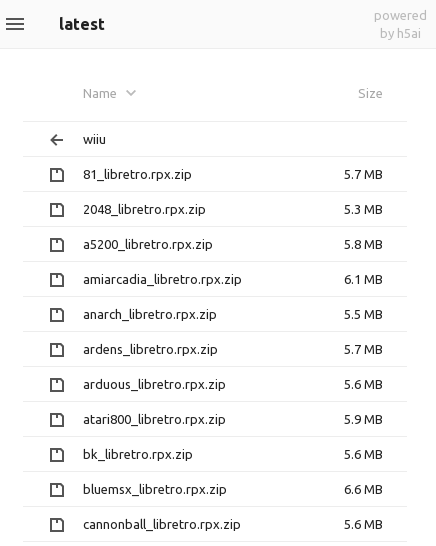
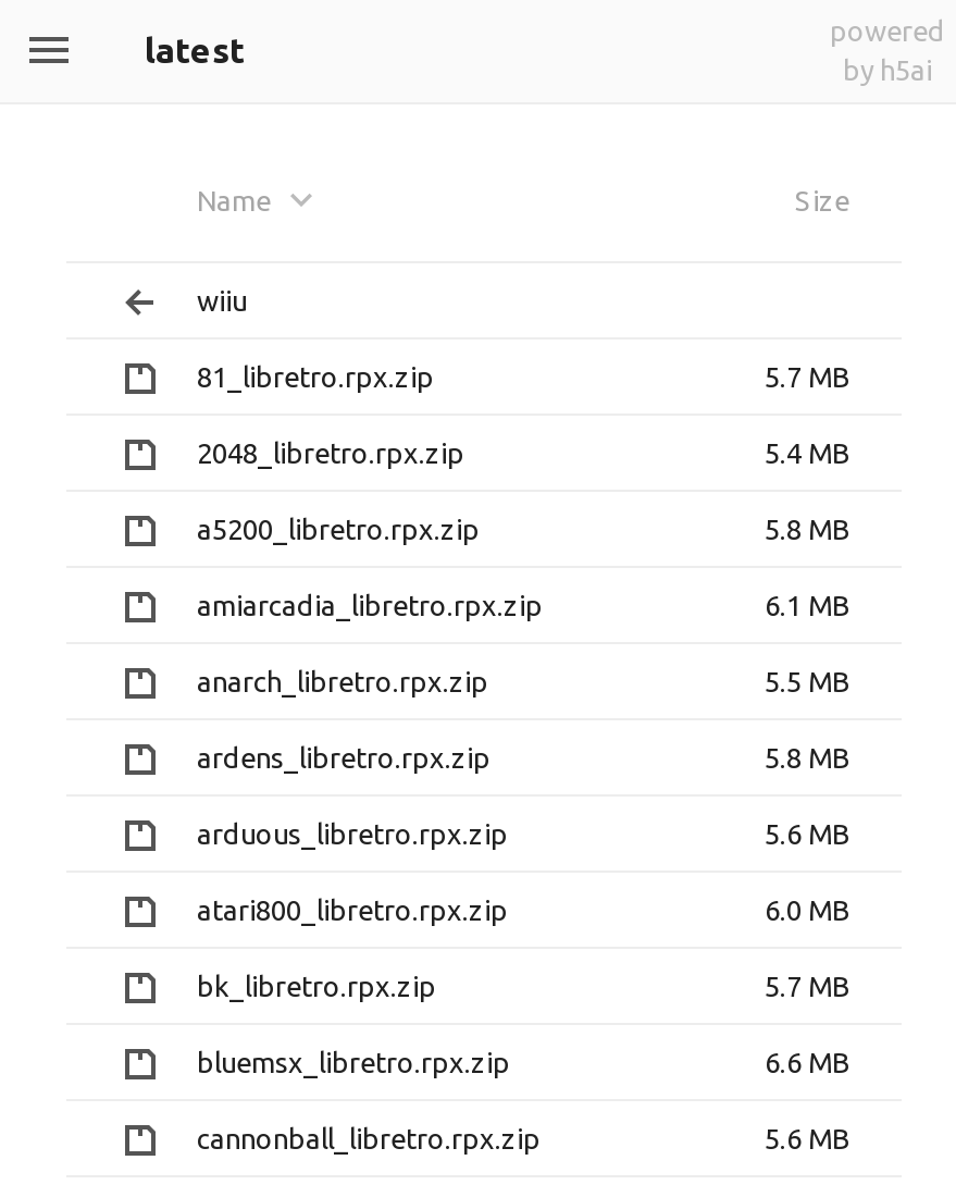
- 5.3 MB
+ 5.4 MB

- 5.7 MB
+ 5.8 MB

- 5.9 MB
+ 6.0 MB

- 5.6 MB
+ 5.7 MB
